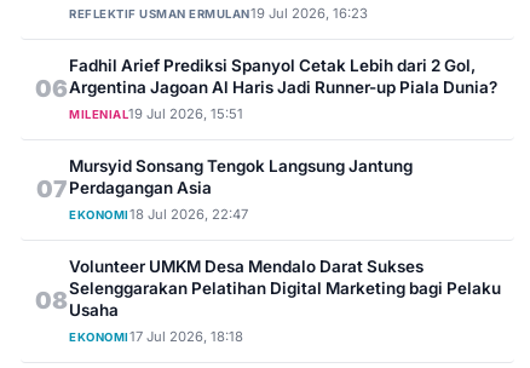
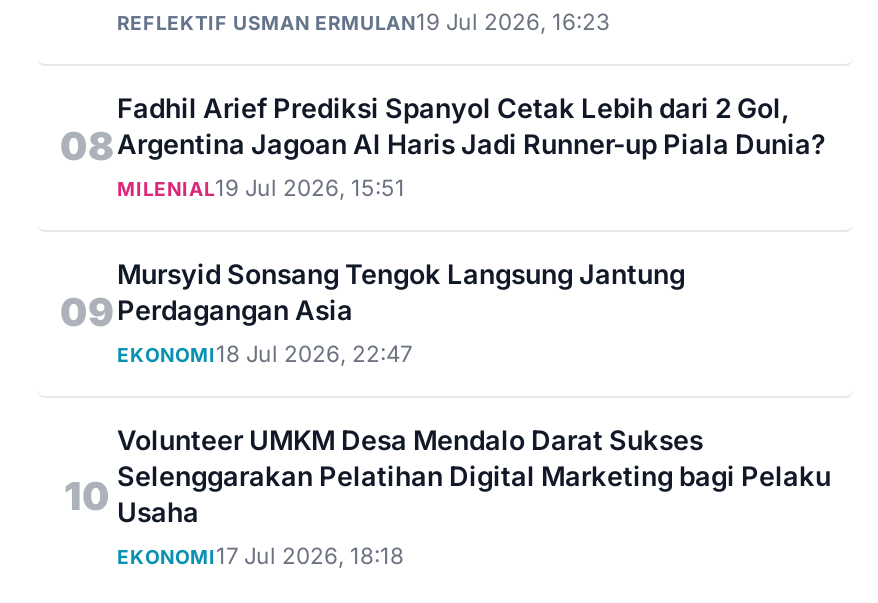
- 06 Argentina Jagoan Al Haris Jadi Runner-up Piala Dunia?
+ 08 Argentina Jagoan Al Haris Jadi Runner-up Piala Dunia?

- 07 Perdagangan Asia
+ 09 Perdagangan Asia

- 08 Selenggarakan Pelatihan Digital Marketing bagi Pelaku Usaha
+ 10 Selenggarakan Pelatihan Digital Marketing bagi Pelaku Usaha
